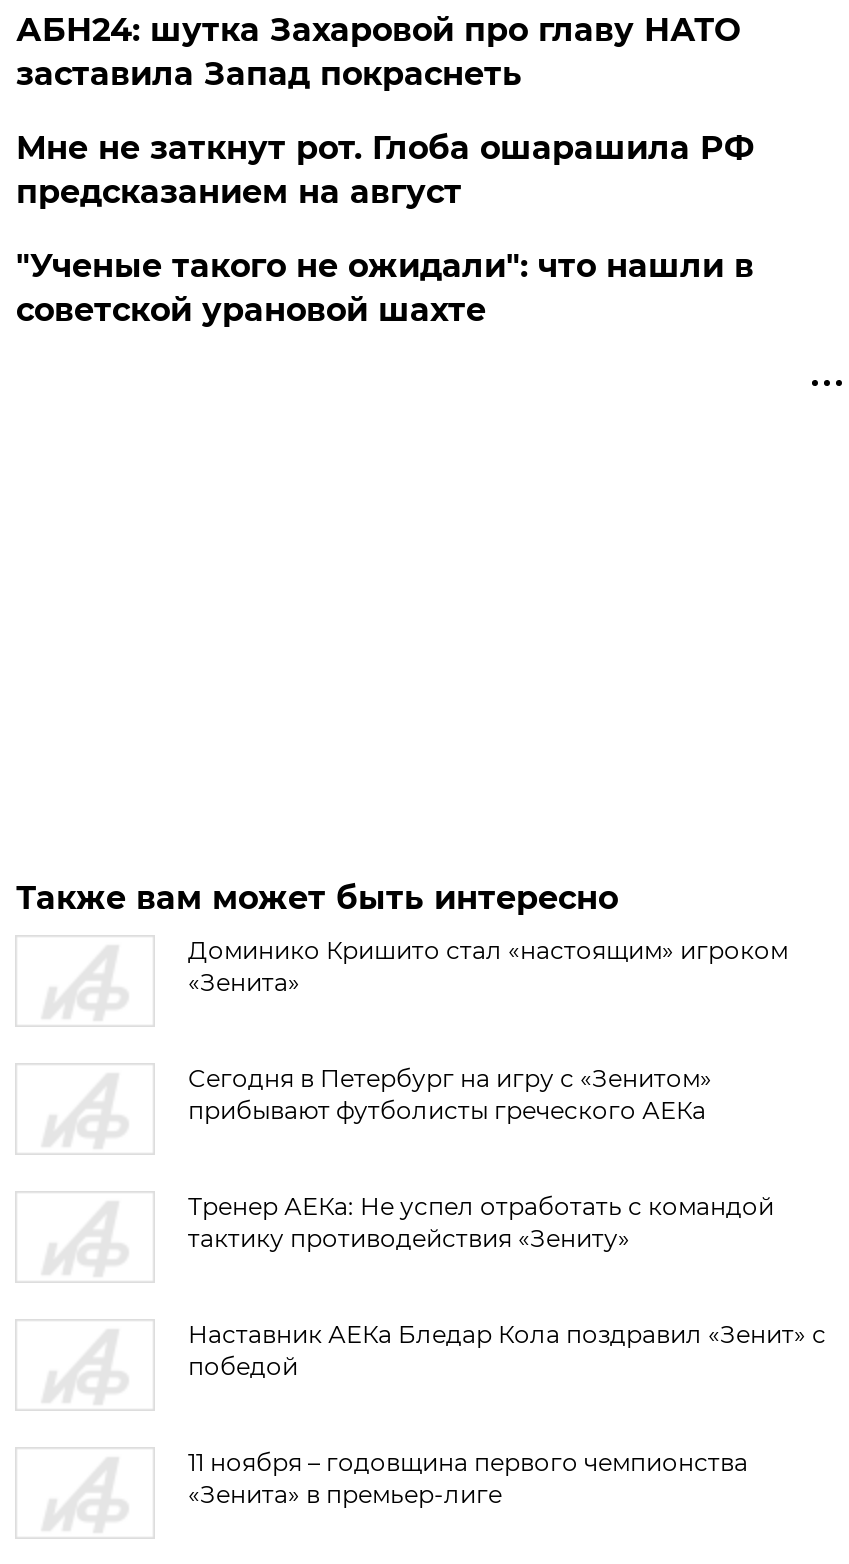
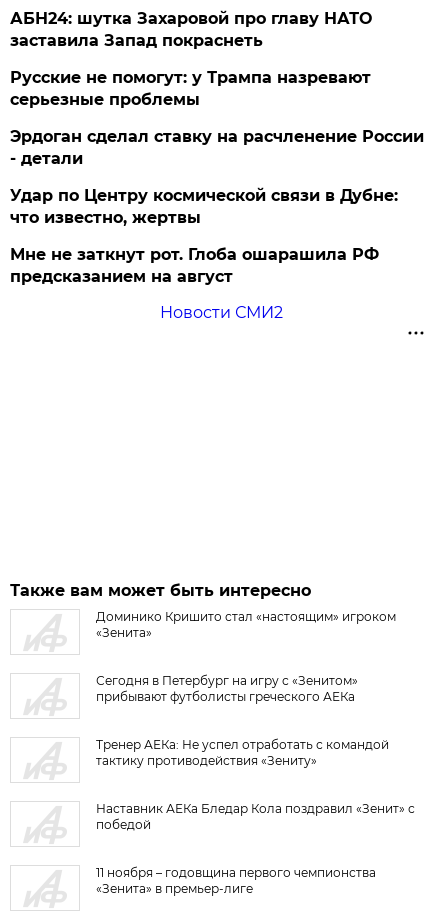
+ Русские не помогут: у Трампа назревают
+ серьезные проблемы
+ Эрдоган сделал ставку на расчленение России
+ - детали
+ Удар по Центру космической связи в Дубне:
+ что известно, жертвы

moved down: Мне не заткнут рот. Глоба ошарашила РФ | предсказанием на август

- "Ученые такого не ожидали": что нашли в
- советской урановой шахте
+ Новости СМИ2
